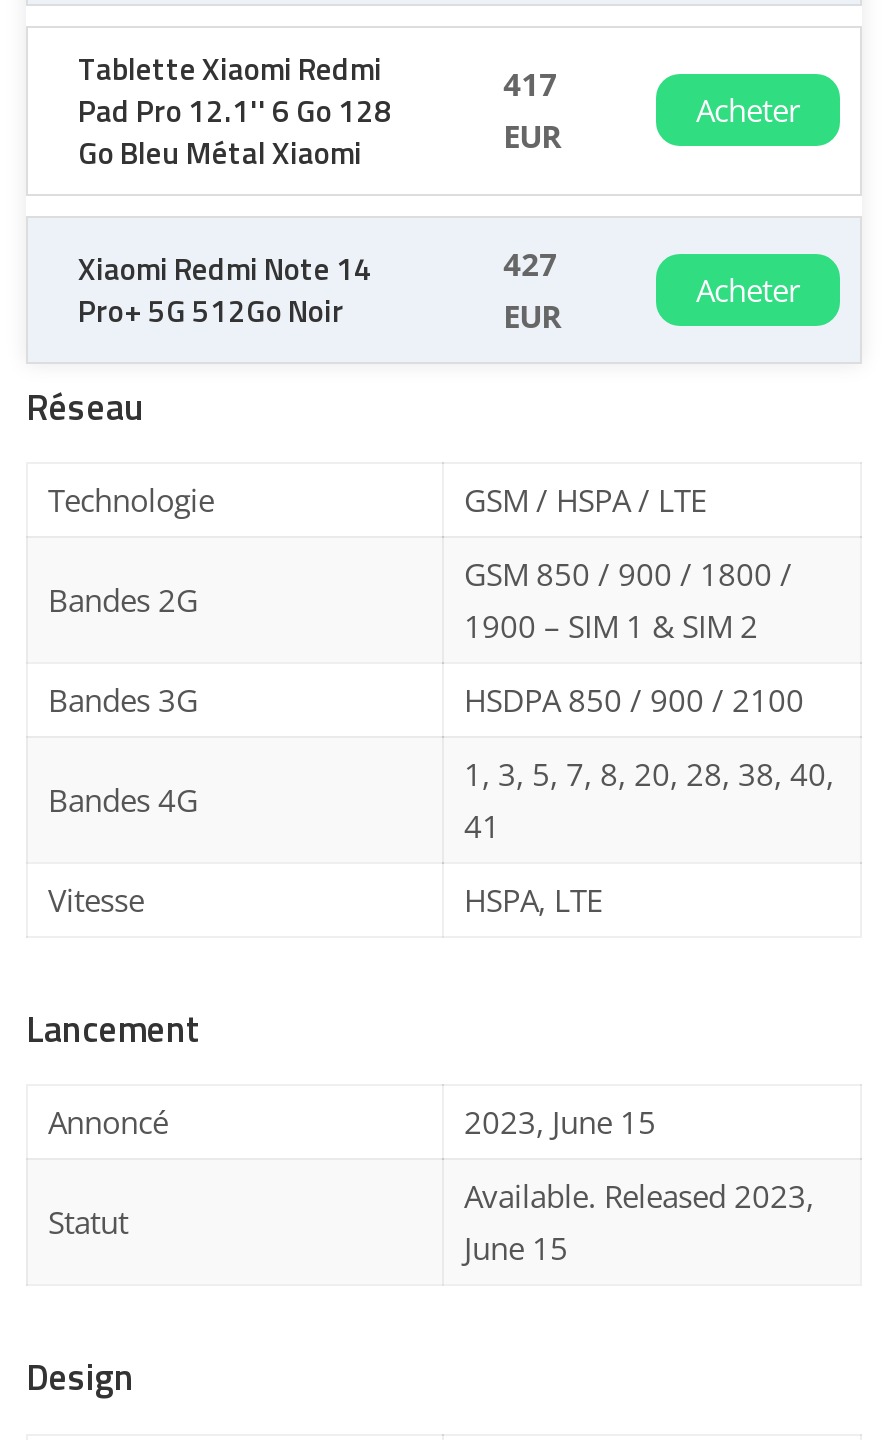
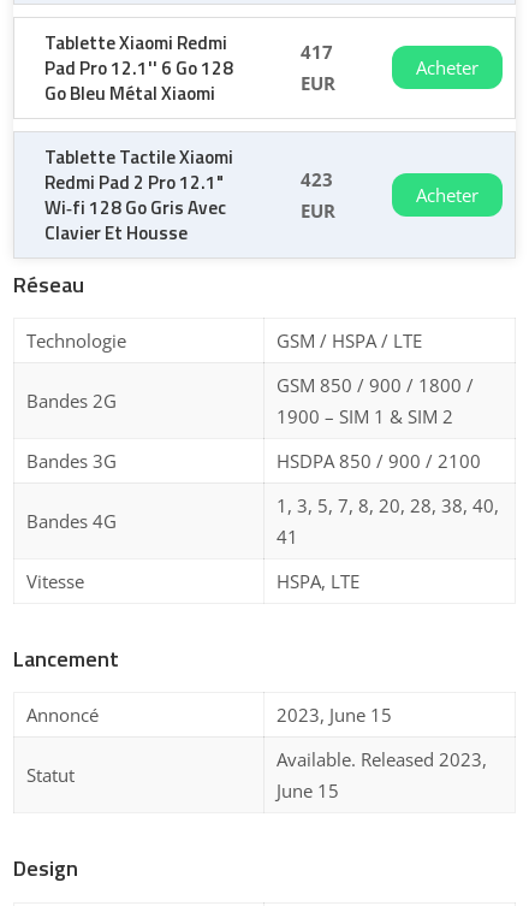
- Xiaomi Redmi Note 14
- Pro+ 5G 512Go Noir
+ Tablette Tactile Xiaomi
+ Redmi Pad 2 Pro 12.1"
+ Wi‑fi 128 Go Gris Avec
+ Clavier Et Housse

- 427
+ 423
